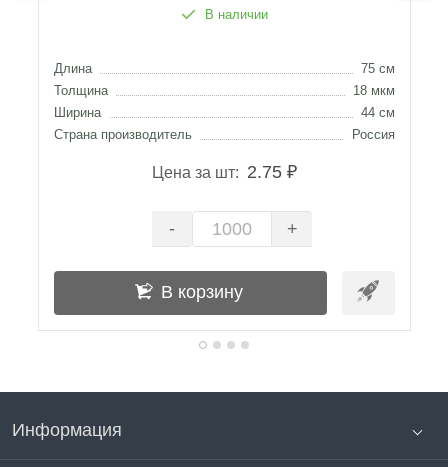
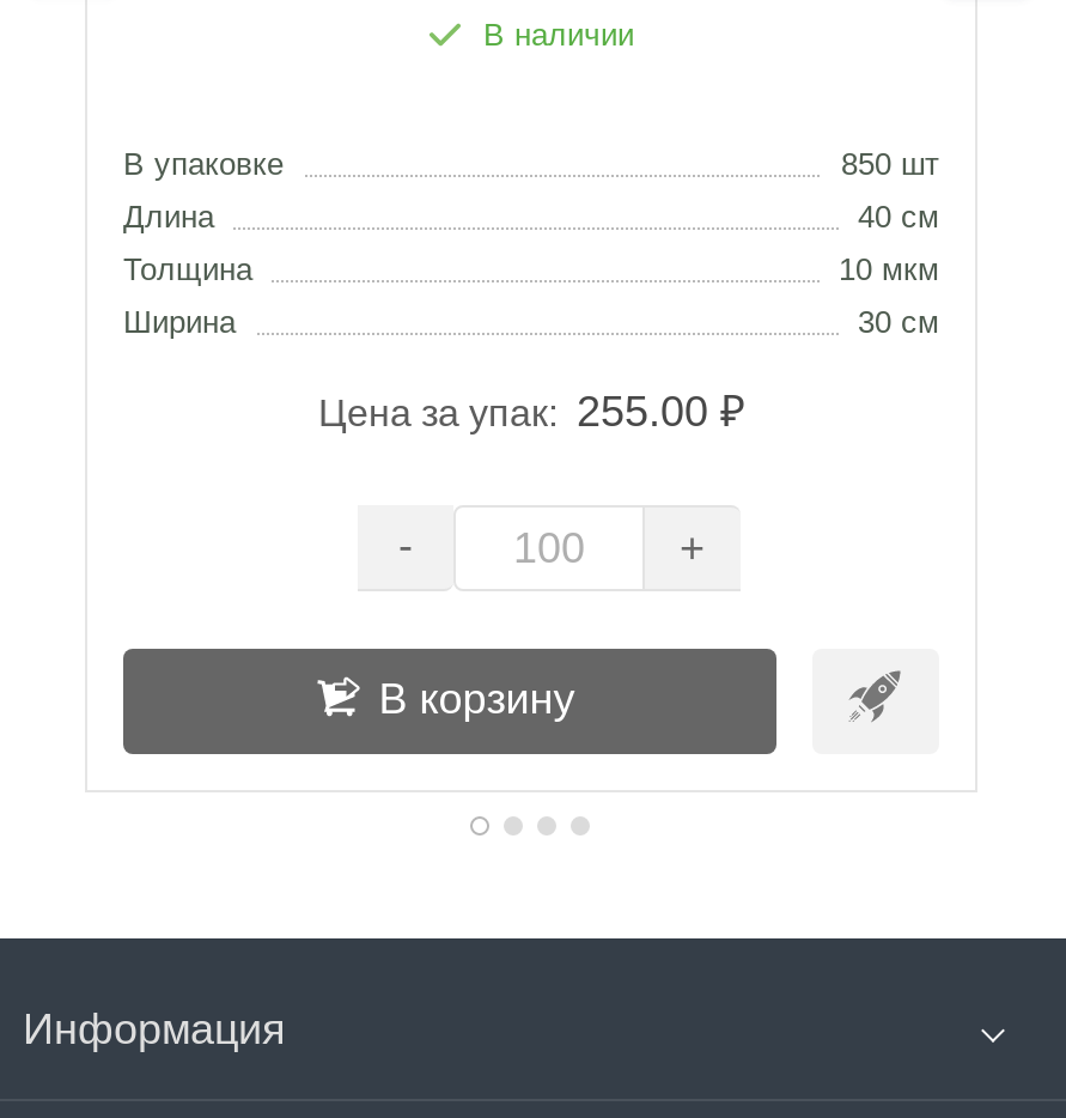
moved down: Длина | Толщина | Ширина

- 75 см
+ 40 см

+ В упаковке
+ 850 шт

- 18 мкм
+ 10 мкм

- 44 см
- Страна производитель
- Россия
- Цена за шт: 2.75 ₽
+ 30 см
+ Цена за упак: 255.00 ₽
